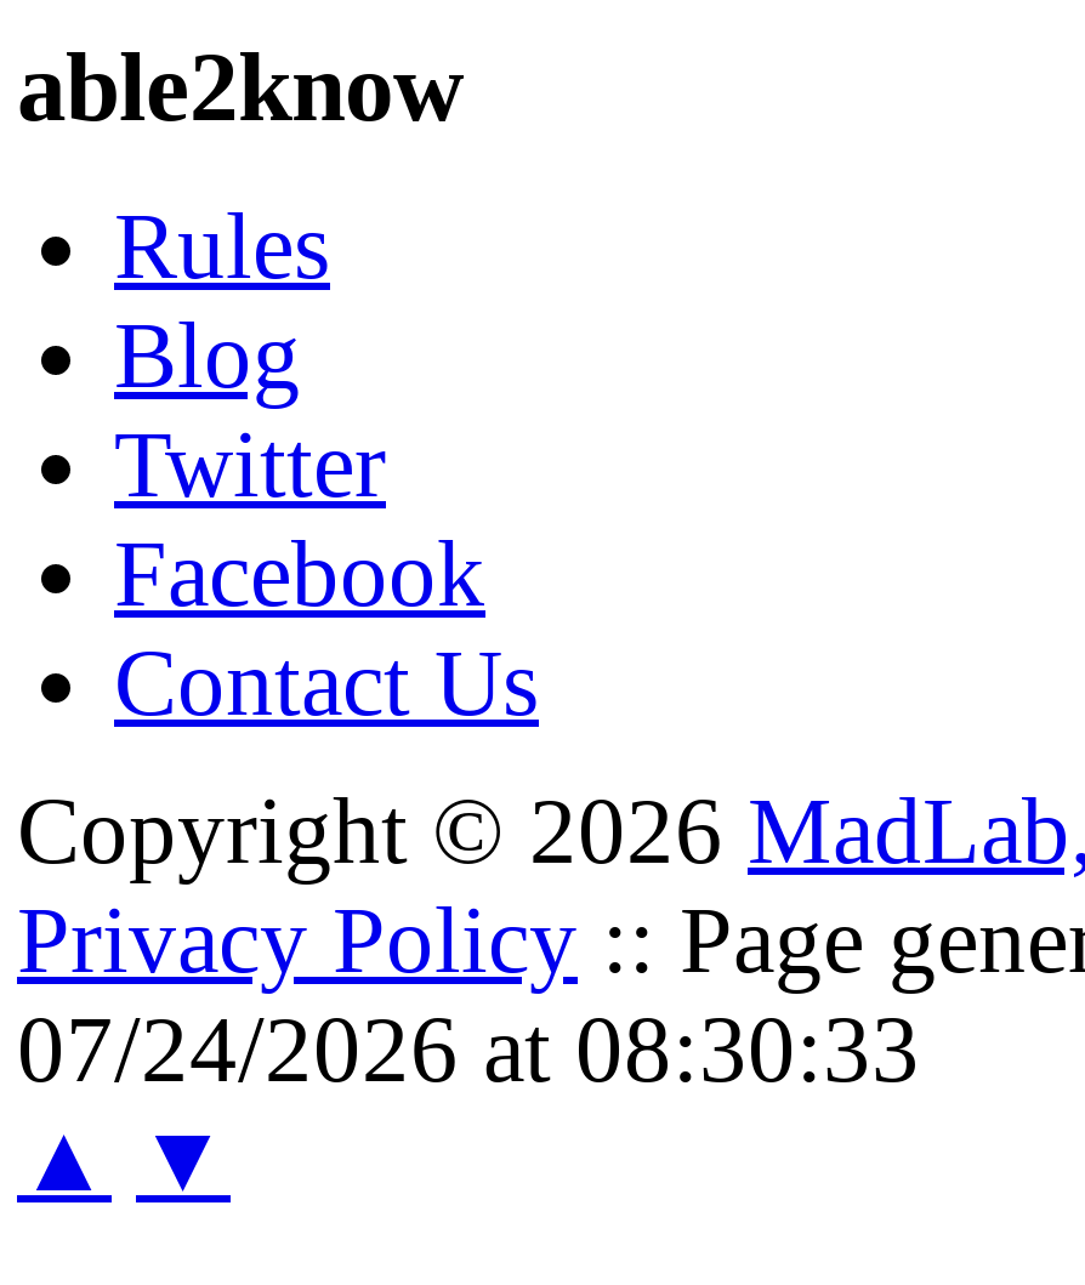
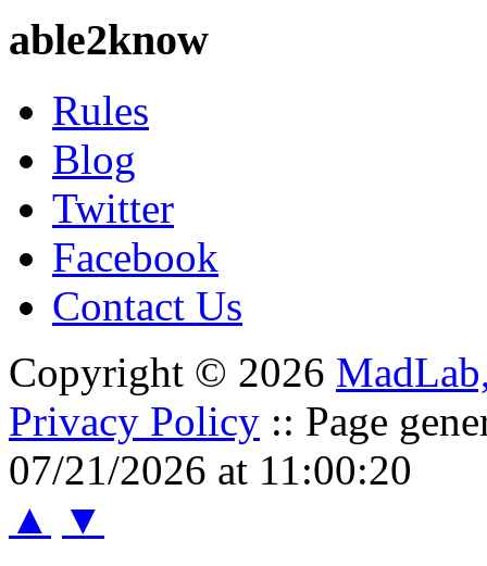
- 07/24/2026 at 08:30:33
+ 07/21/2026 at 11:00:20
